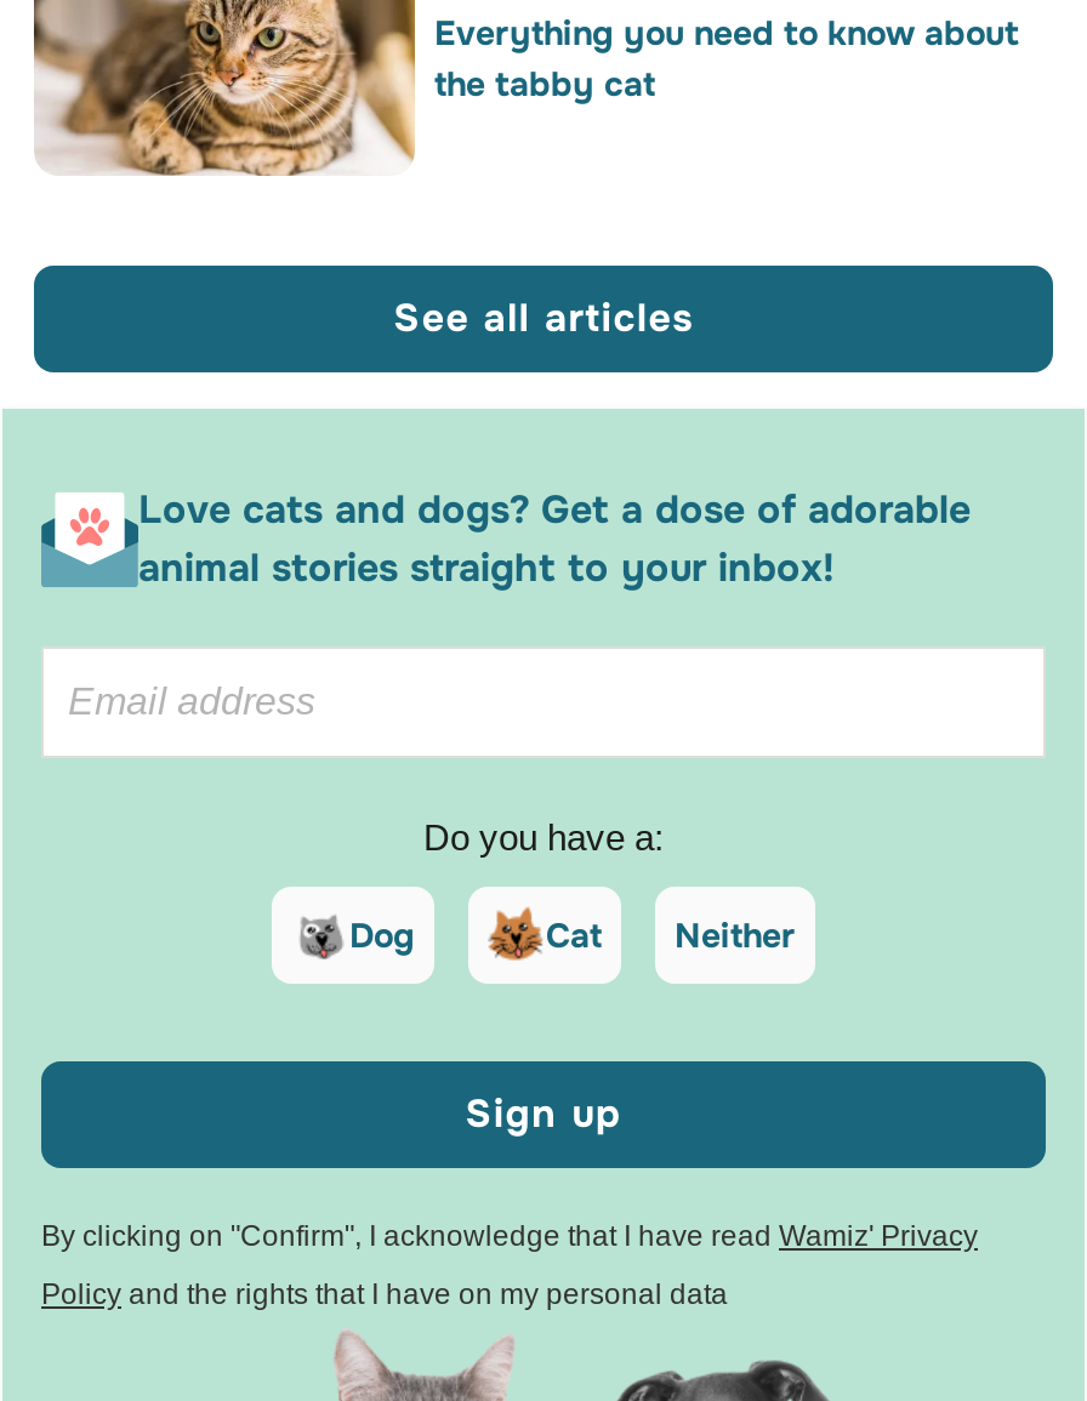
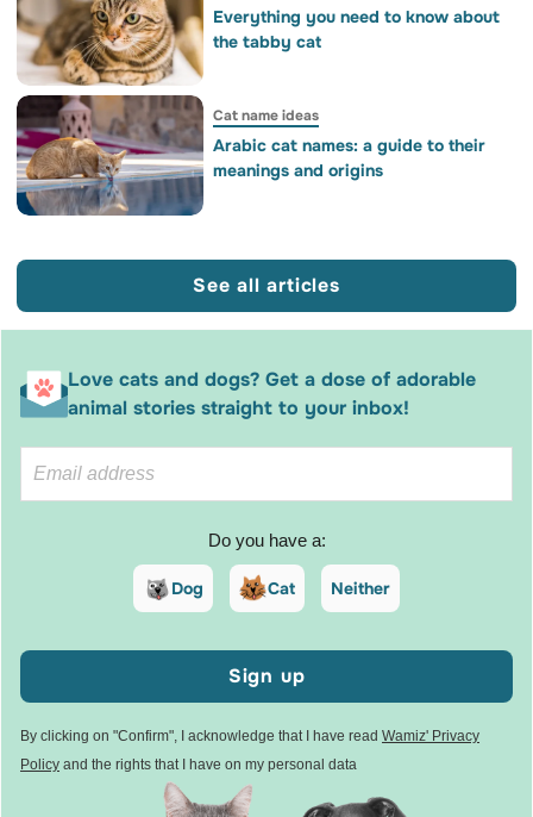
+ [image]
+ Cat name ideas
+ Arabic cat names: a guide to their
+ meanings and origins
